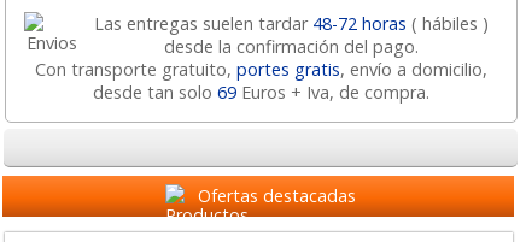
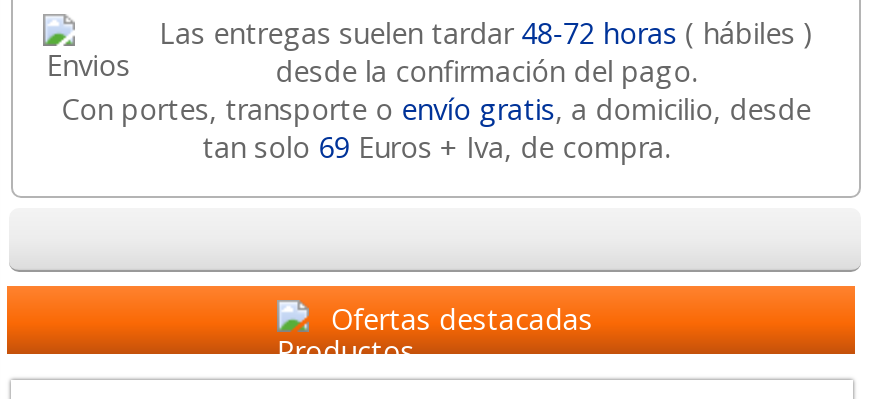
- Con transporte gratuito, portes gratis, envío a domicilio,
- desde tan solo 69 Euros + Iva, de compra.
+ Con portes, transporte o envío gratis, a domicilio, desde
+ tan solo 69 Euros + Iva, de compra.
